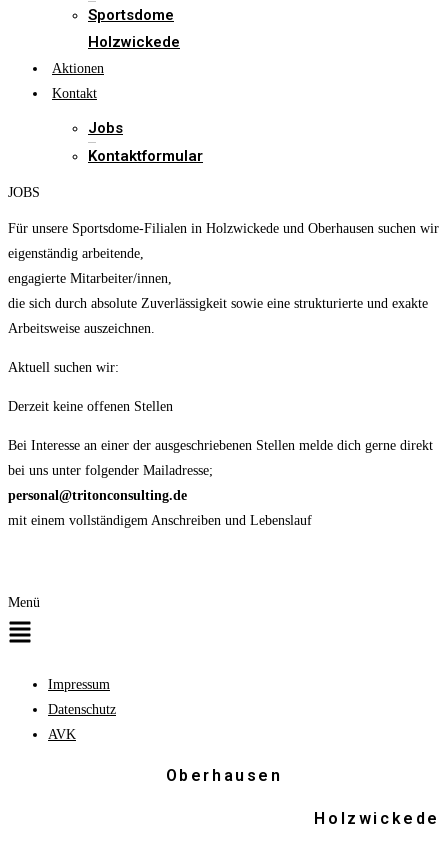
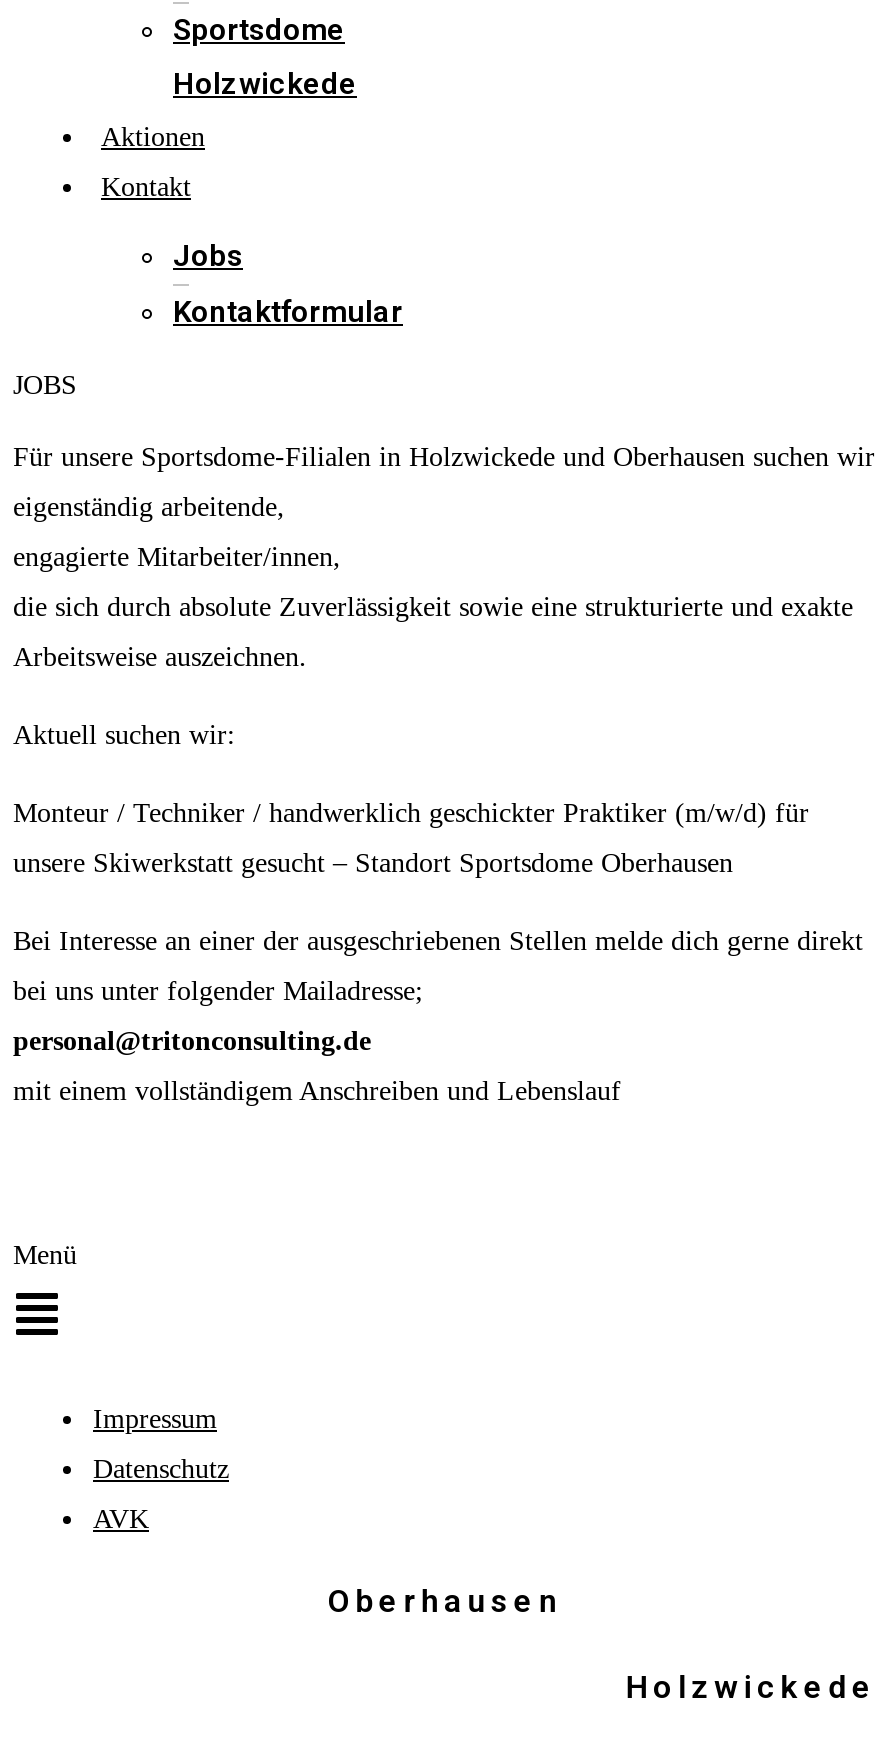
- Derzeit keine offenen Stellen
+ Monteur / Techniker / handwerklich geschickter Praktiker (m/w/d) für
+ unsere Skiwerkstatt gesucht – Standort Sportsdome Oberhausen
